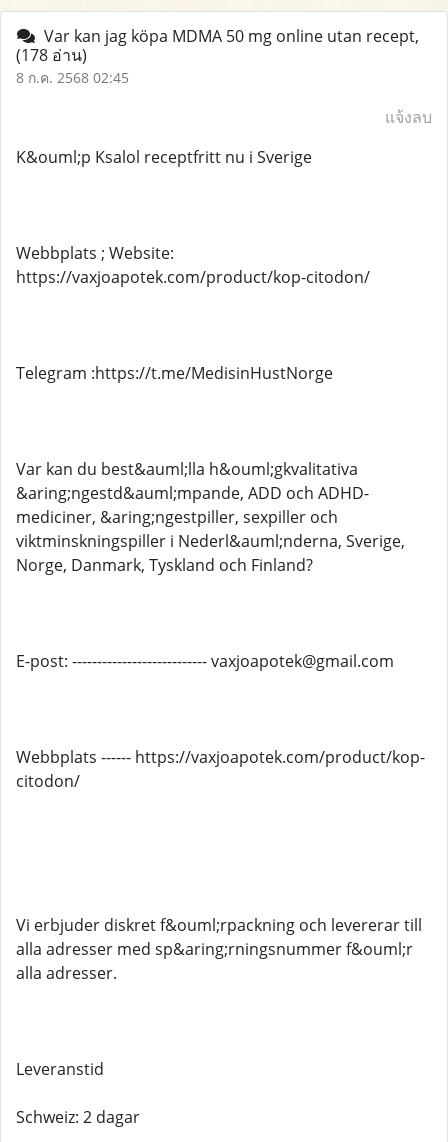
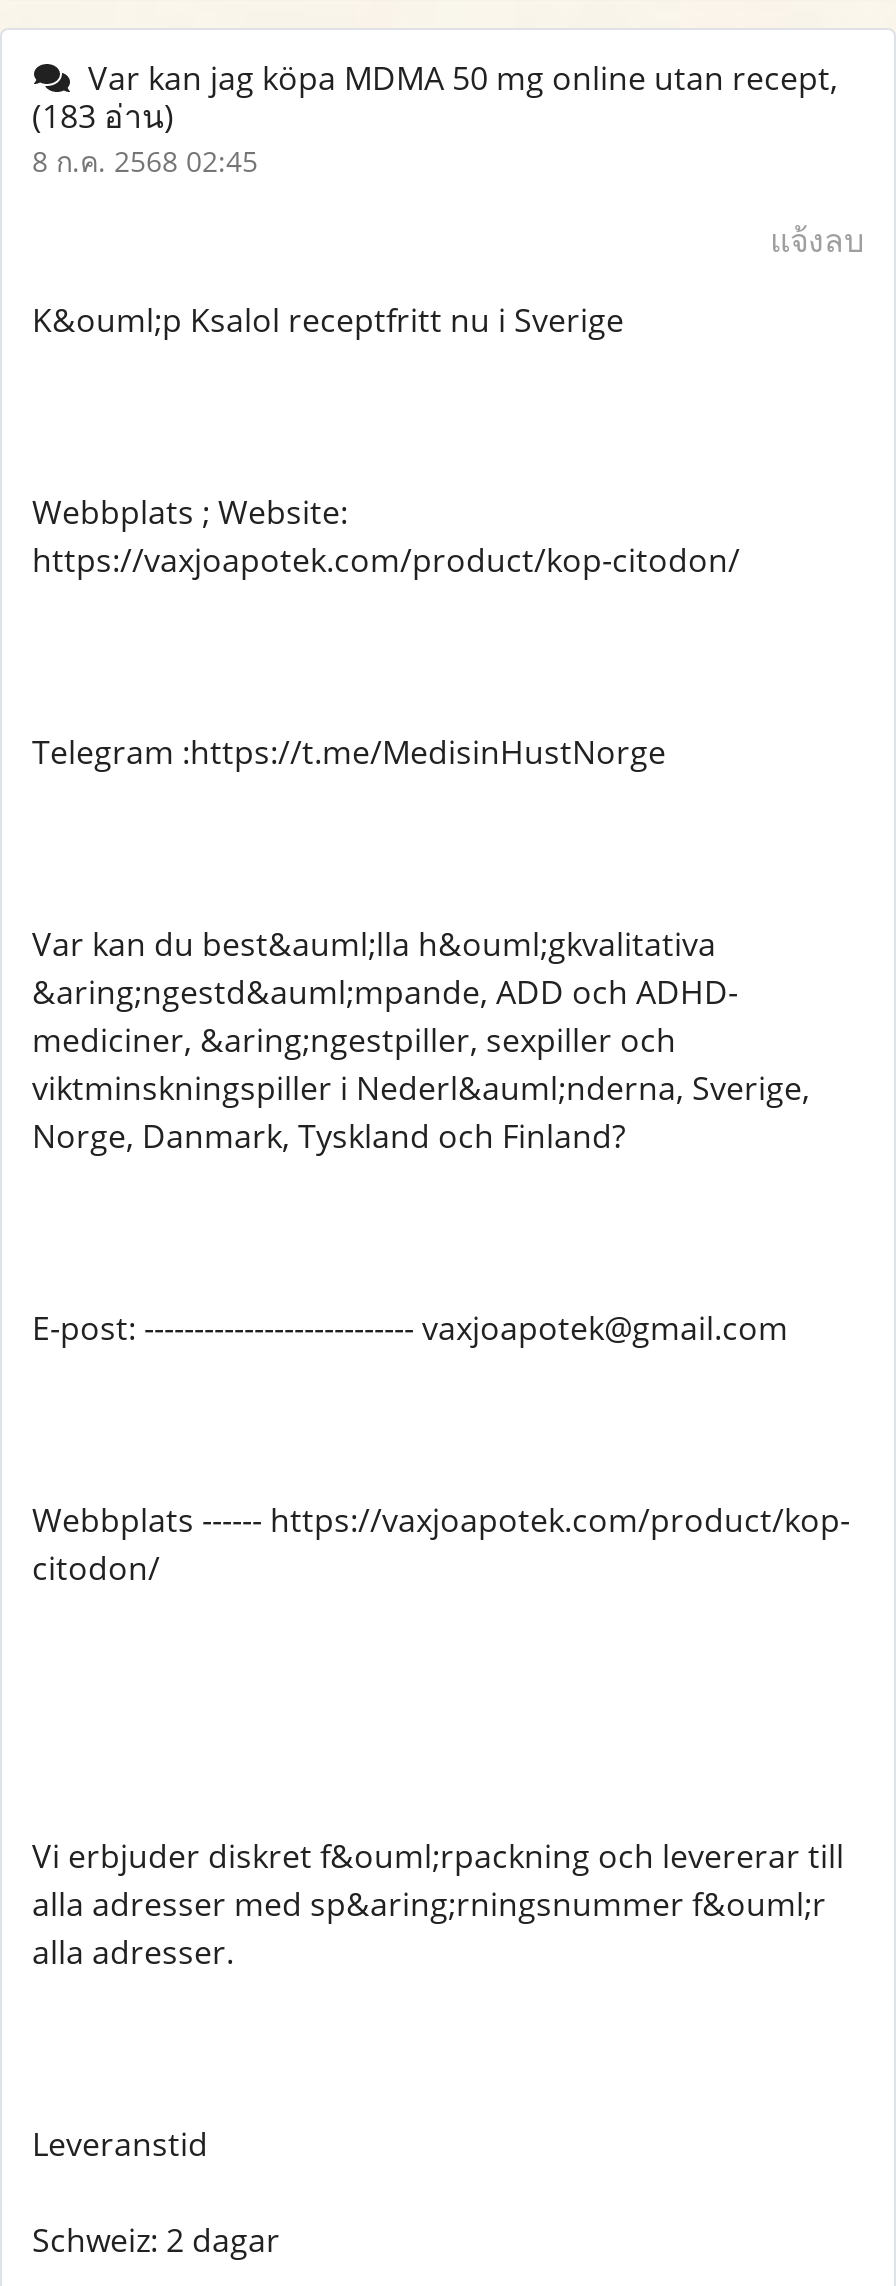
- (178 อ่าน)
+ (183 อ่าน)
